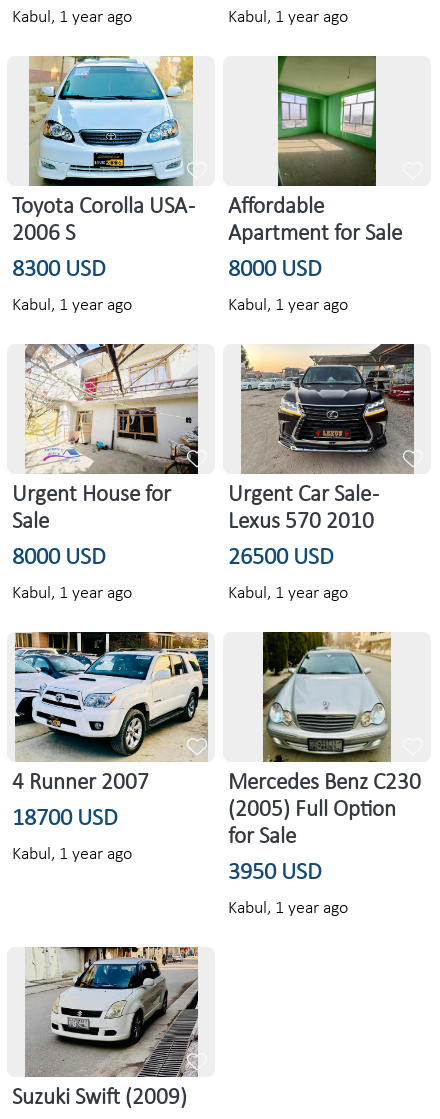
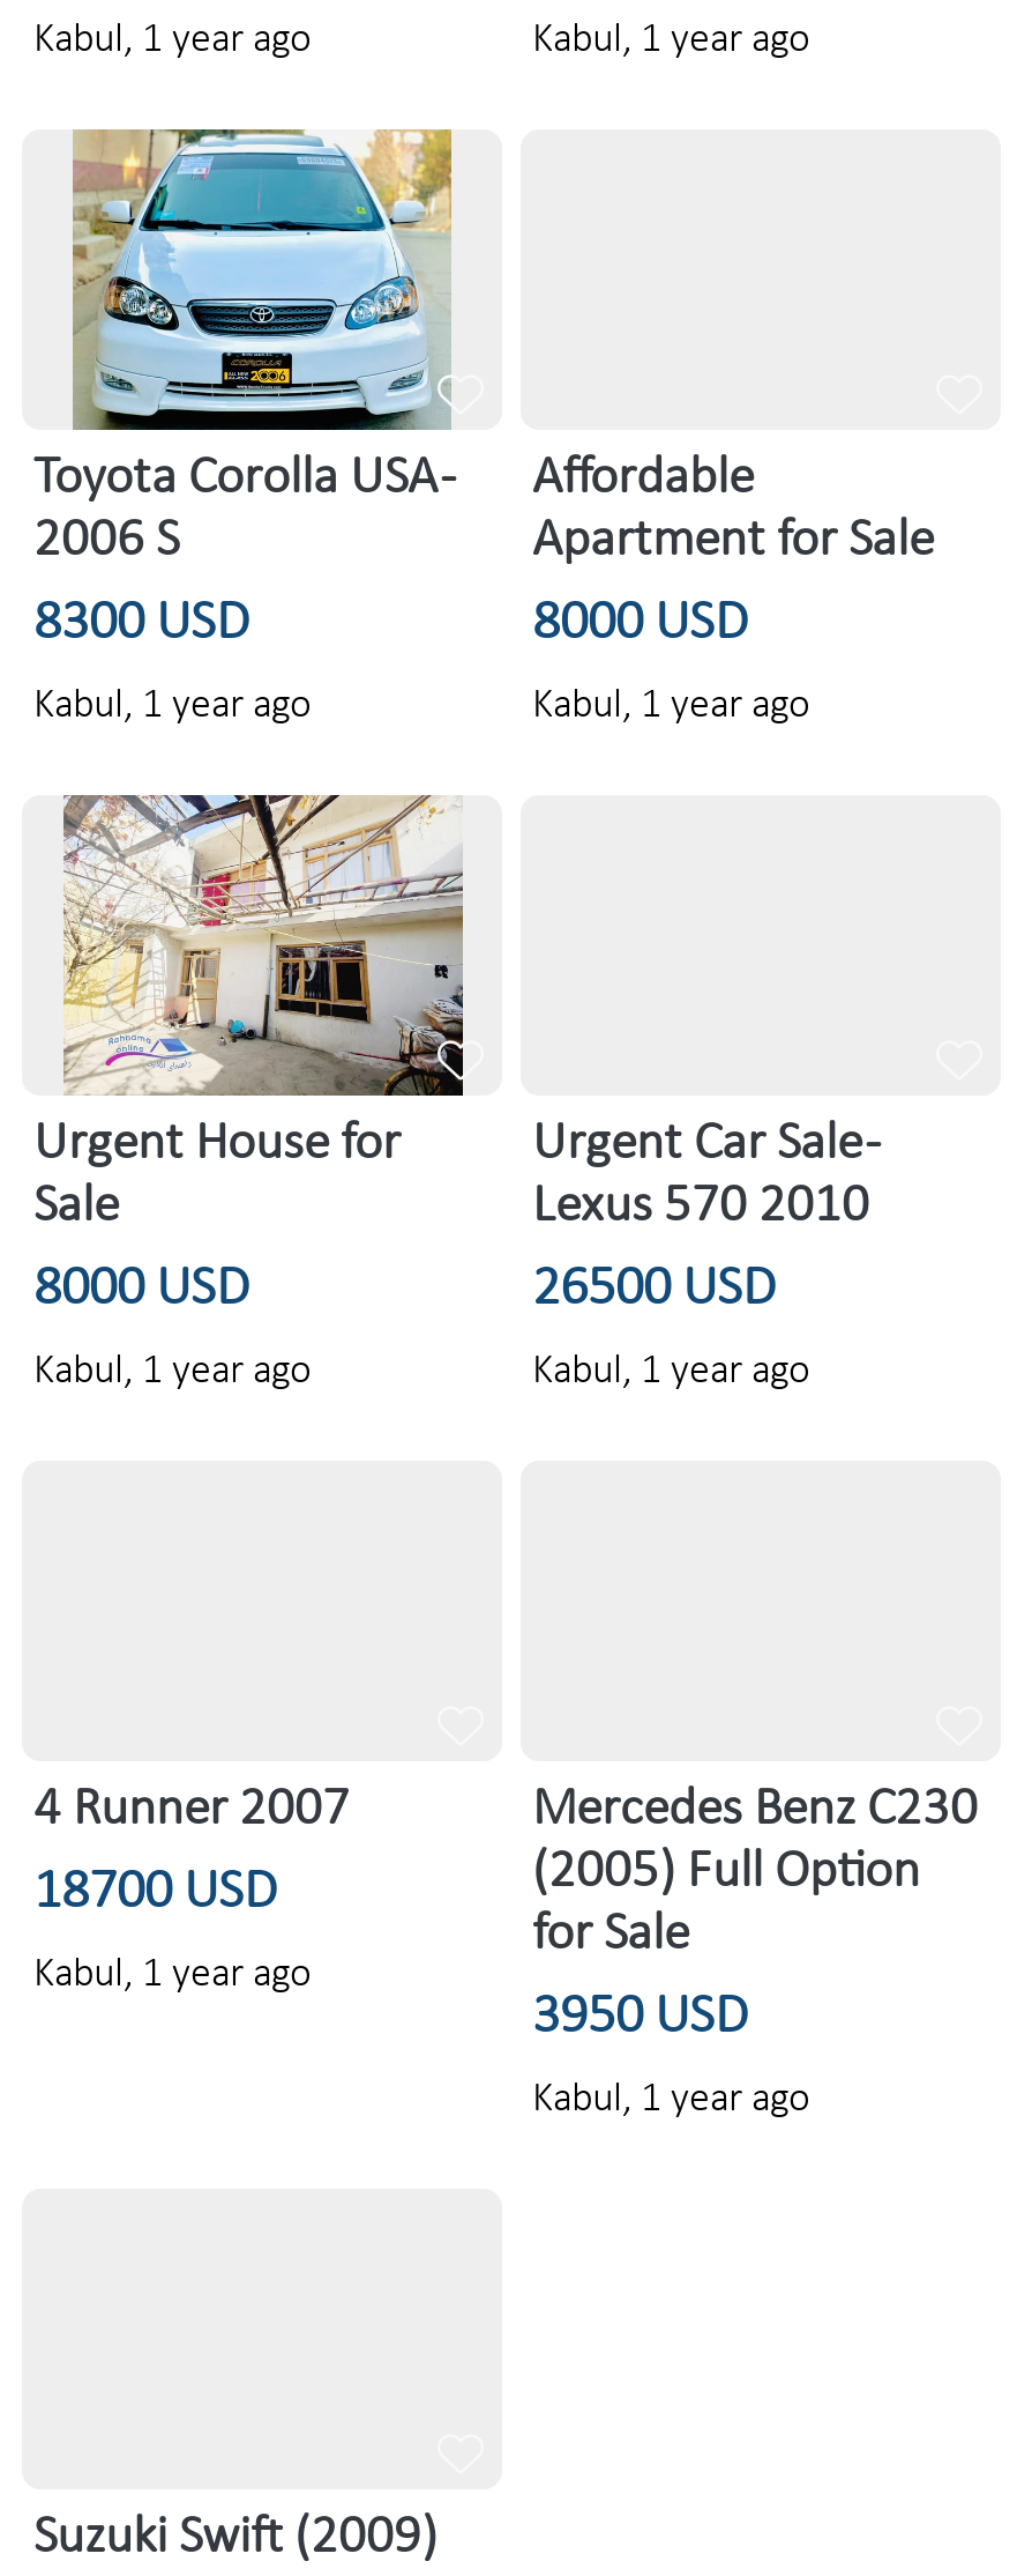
- [image]

- [image]

- [image]

- [image]

- [image]
